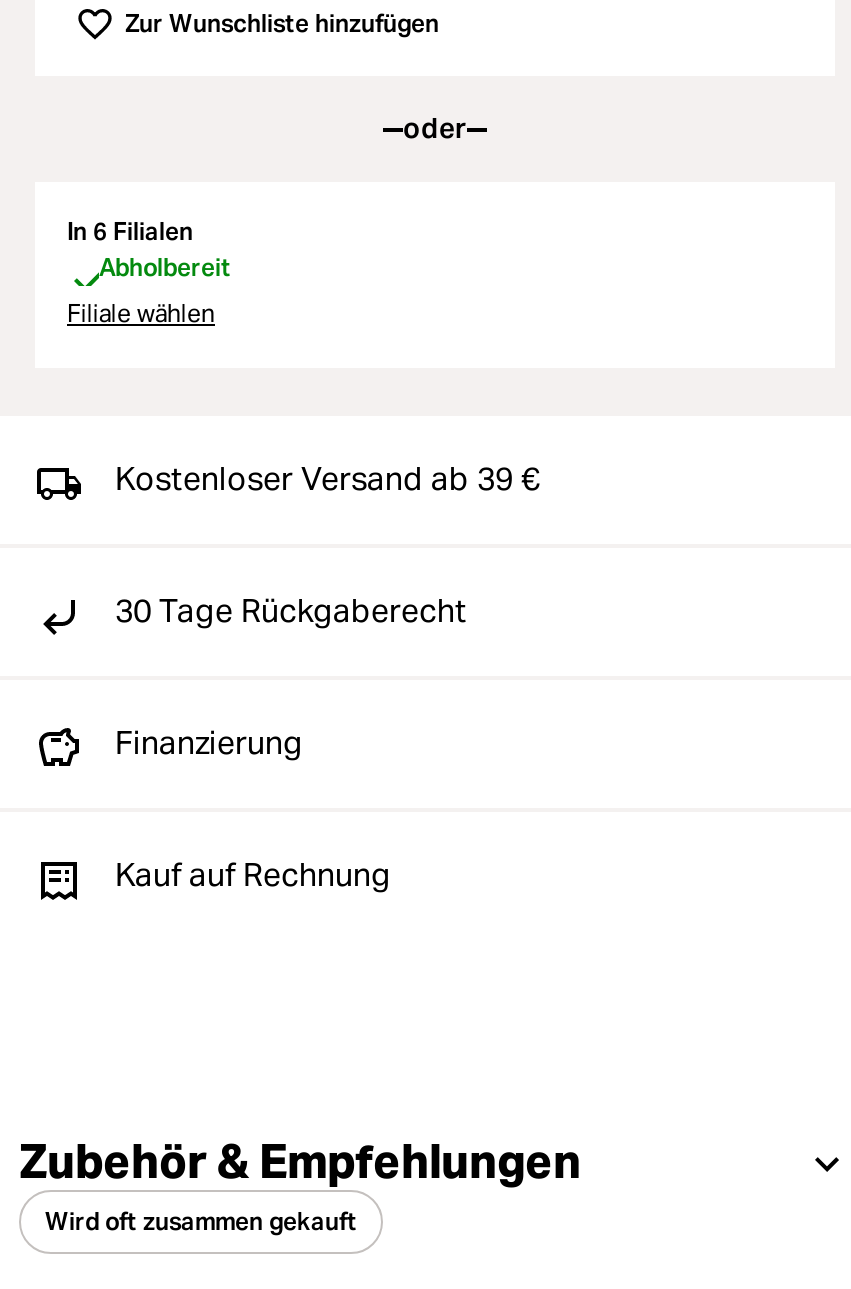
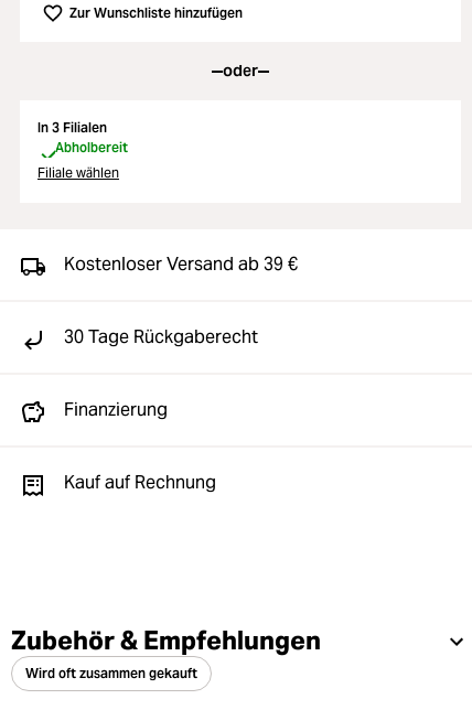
- In 6 Filialen
+ In 3 Filialen
